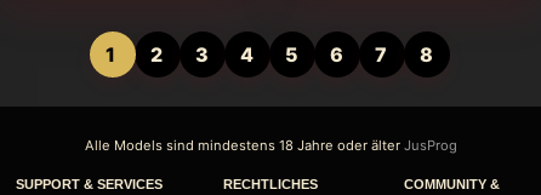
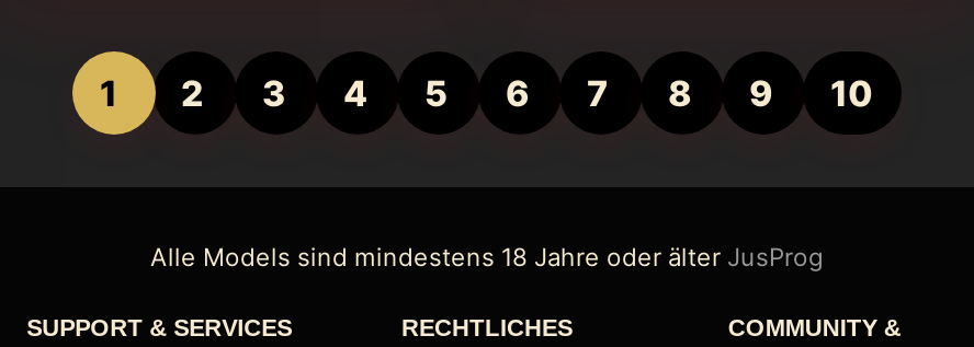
+ 9
+ 10
